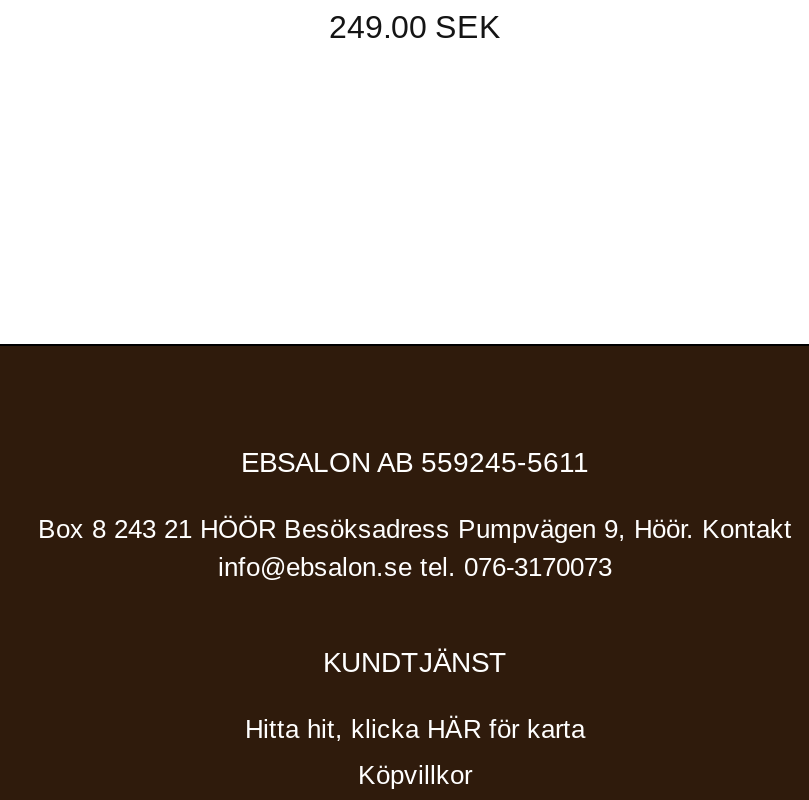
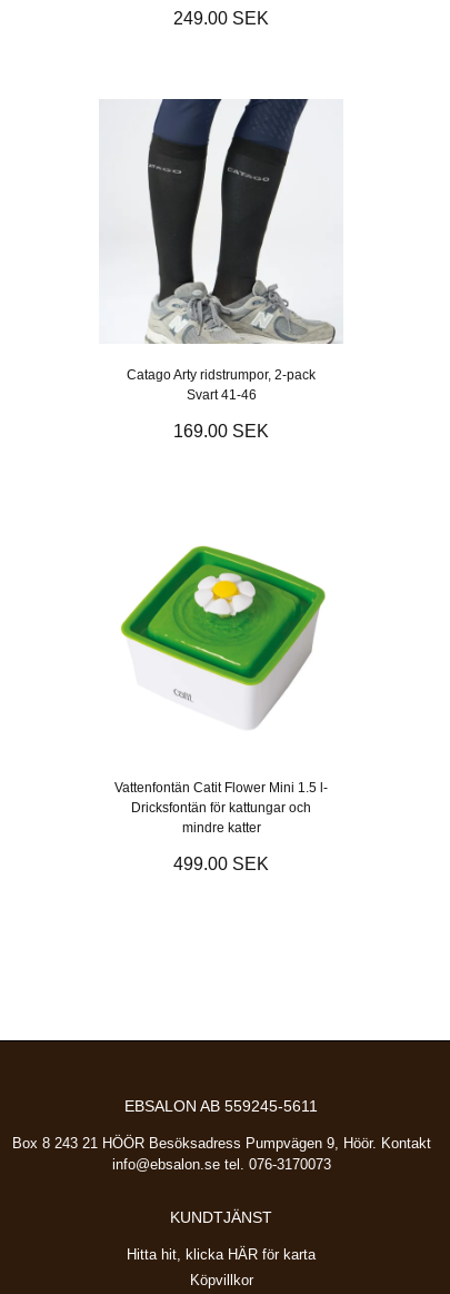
+ Vattenfontän Catit Flower Mini 1.5 l-
+ Dricksfontän för kattungar och
+ mindre katter
+ 499.00 SEK

+ [image]

+ [image]
+ Catago Arty ridstrumpor, 2-pack
+ Svart 41-46
+ 169.00 SEK
